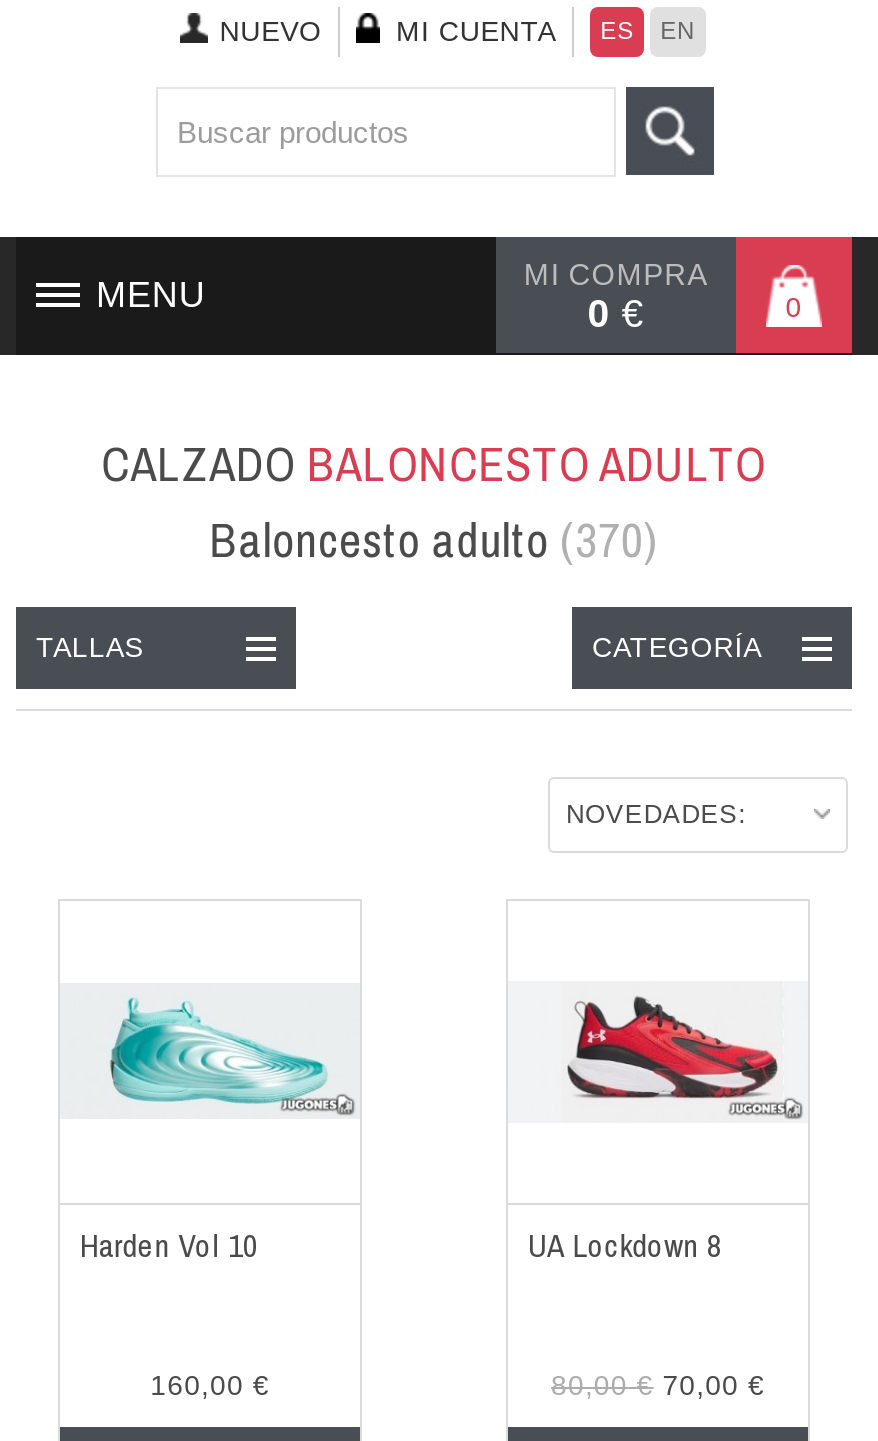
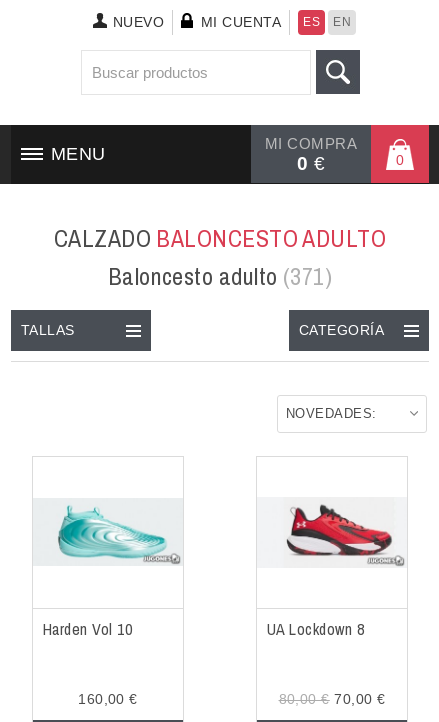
- Baloncesto adulto (370)
+ Baloncesto adulto (371)
